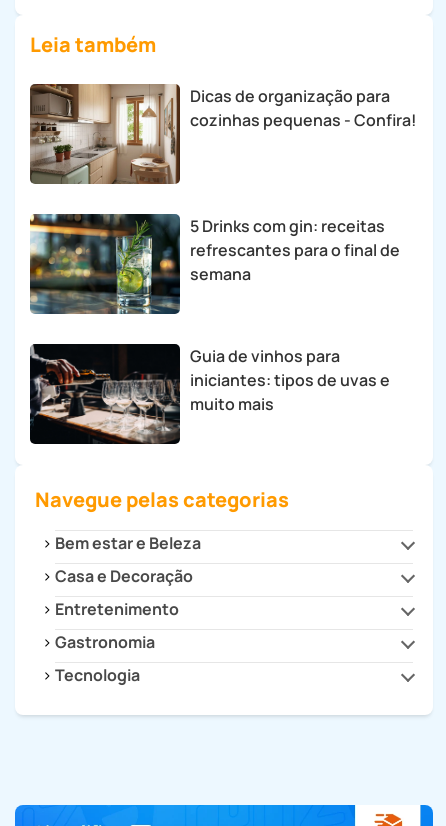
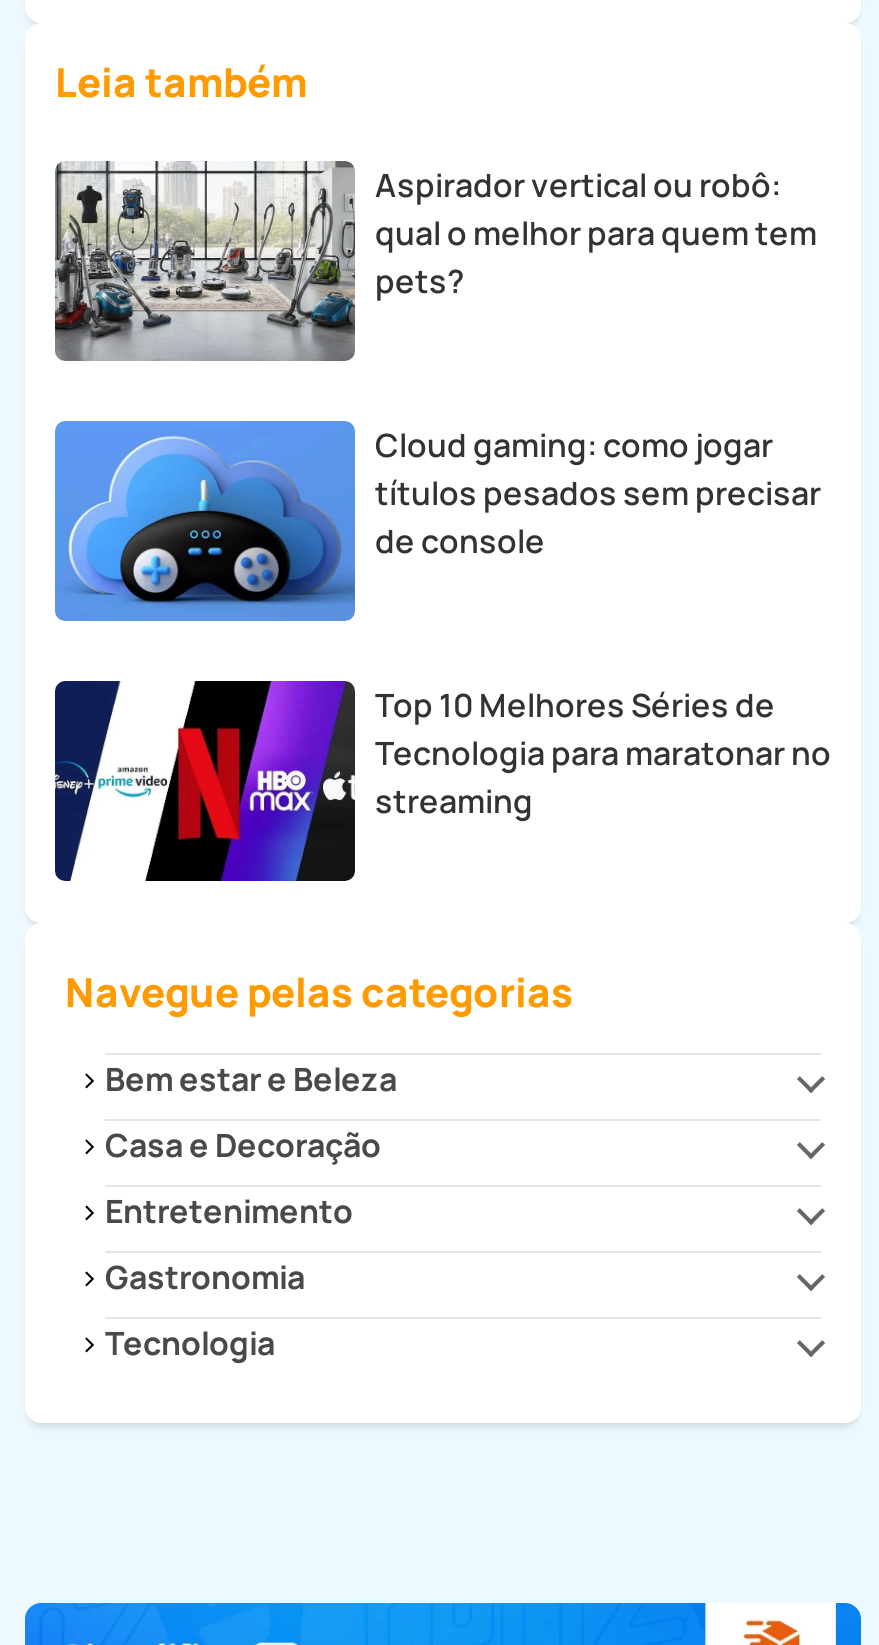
- [image]
- Dicas de organização para
- cozinhas pequenas - Confira!
+ [image]
+ Aspirador vertical ou robô:
+ qual o melhor para quem tem
+ pets?

- [image]
- 5 Drinks com gin: receitas
- refrescantes para o final de
- semana
+ [image]
+ Cloud gaming: como jogar
+ títulos pesados sem precisar
+ de console

- [image]
- Guia de vinhos para
- iniciantes: tipos de uvas e
- muito mais
+ [image]
+ Top 10 Melhores Séries de
+ Tecnologia para maratonar no
+ streaming
